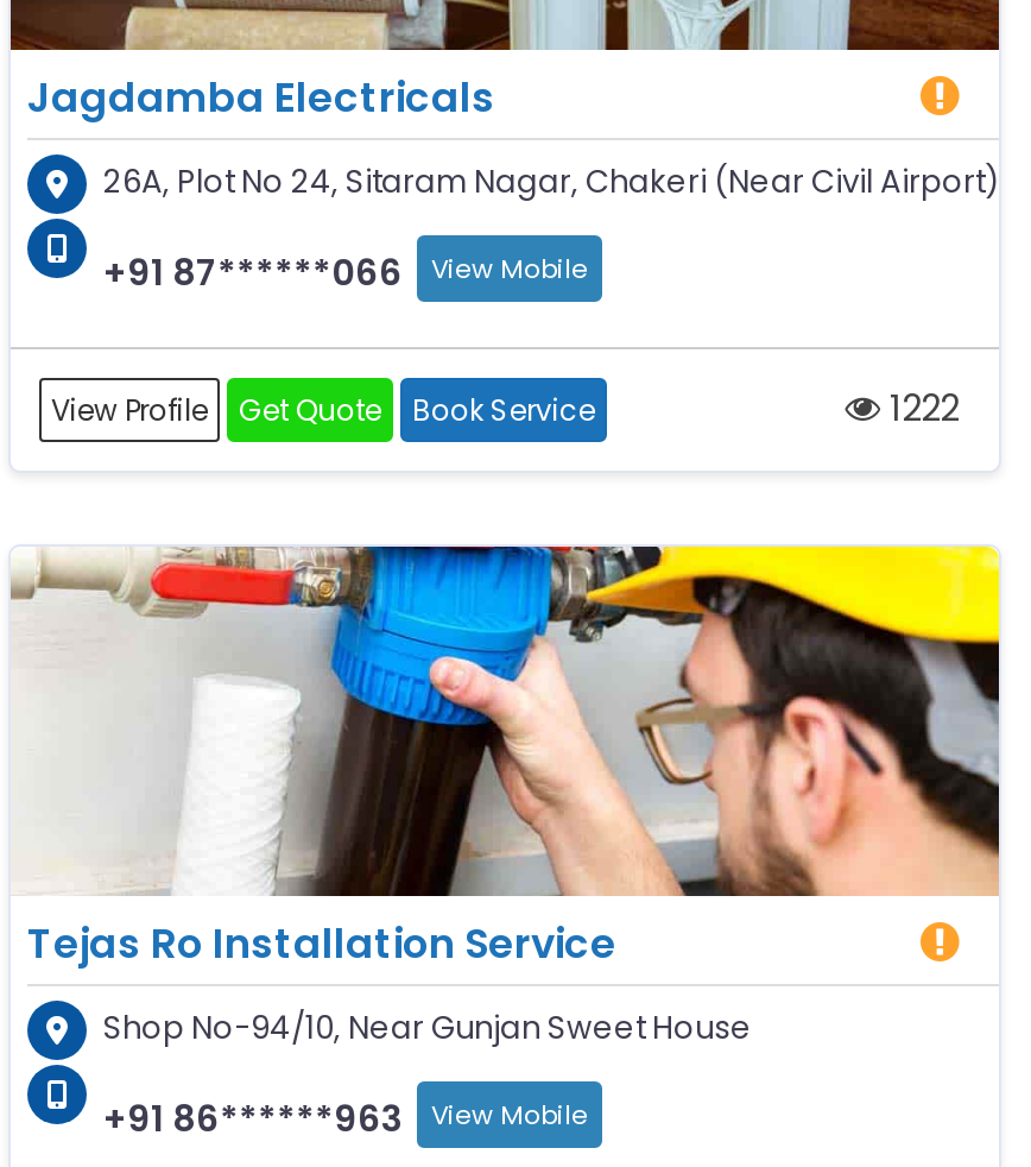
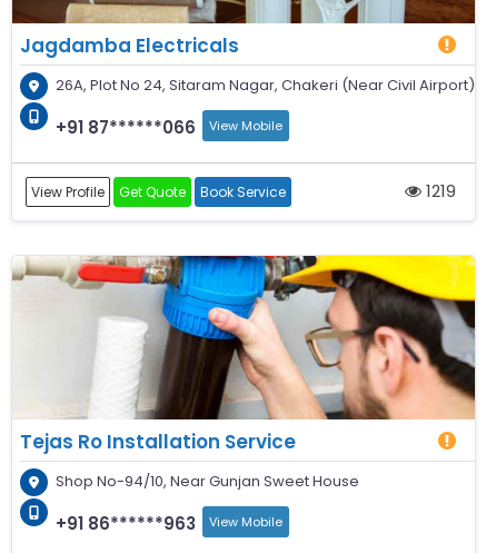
- 1222
+ 1219
